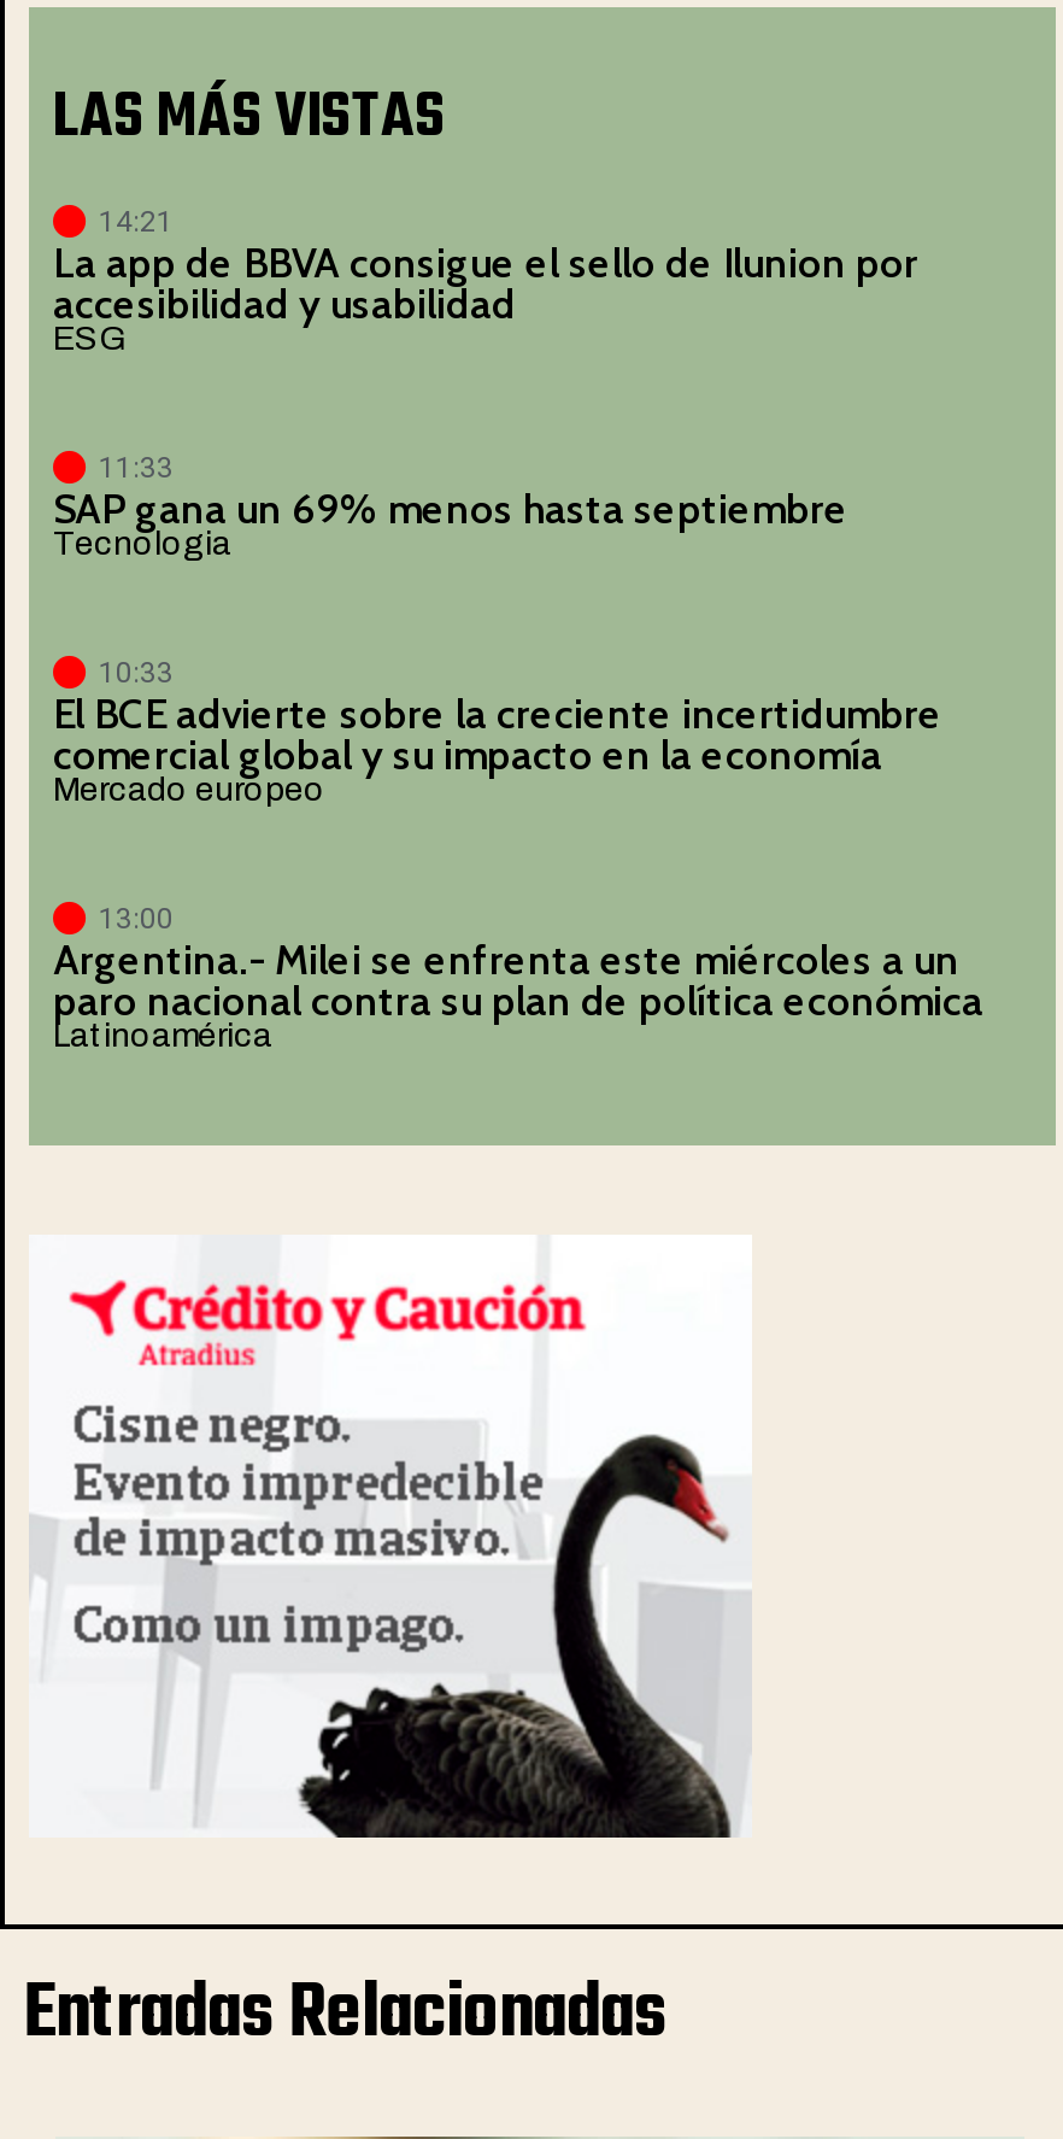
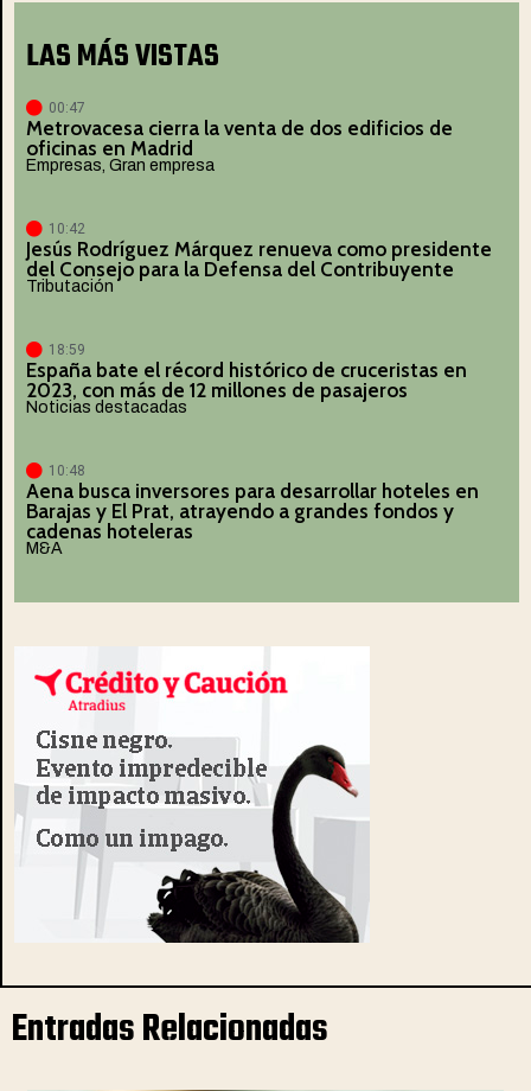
- 14:21
- La app de BBVA consigue el sello de Ilunion por
- accesibilidad y usabilidad
- ESG
+ 00:47
+ Metrovacesa cierra la venta de dos edificios de
+ oficinas en Madrid
+ Empresas, Gran empresa

- 11:33
- SAP gana un 69% menos hasta septiembre
- Tecnologia
+ 10:42
+ Jesús Rodríguez Márquez renueva como presidente
+ del Consejo para la Defensa del Contribuyente
+ Tributación

- 10:33
- El BCE advierte sobre la creciente incertidumbre
- comercial global y su impacto en la economía
- Mercado europeo
+ 18:59
+ España bate el récord histórico de cruceristas en
+ 2023, con más de 12 millones de pasajeros
+ Noticias destacadas

- 13:00
- Argentina.- Milei se enfrenta este miércoles a un
- paro nacional contra su plan de política económica
- Latinoamérica
+ 10:48
+ Aena busca inversores para desarrollar hoteles en
+ Barajas y El Prat, atrayendo a grandes fondos y
+ cadenas hoteleras
+ M&A
